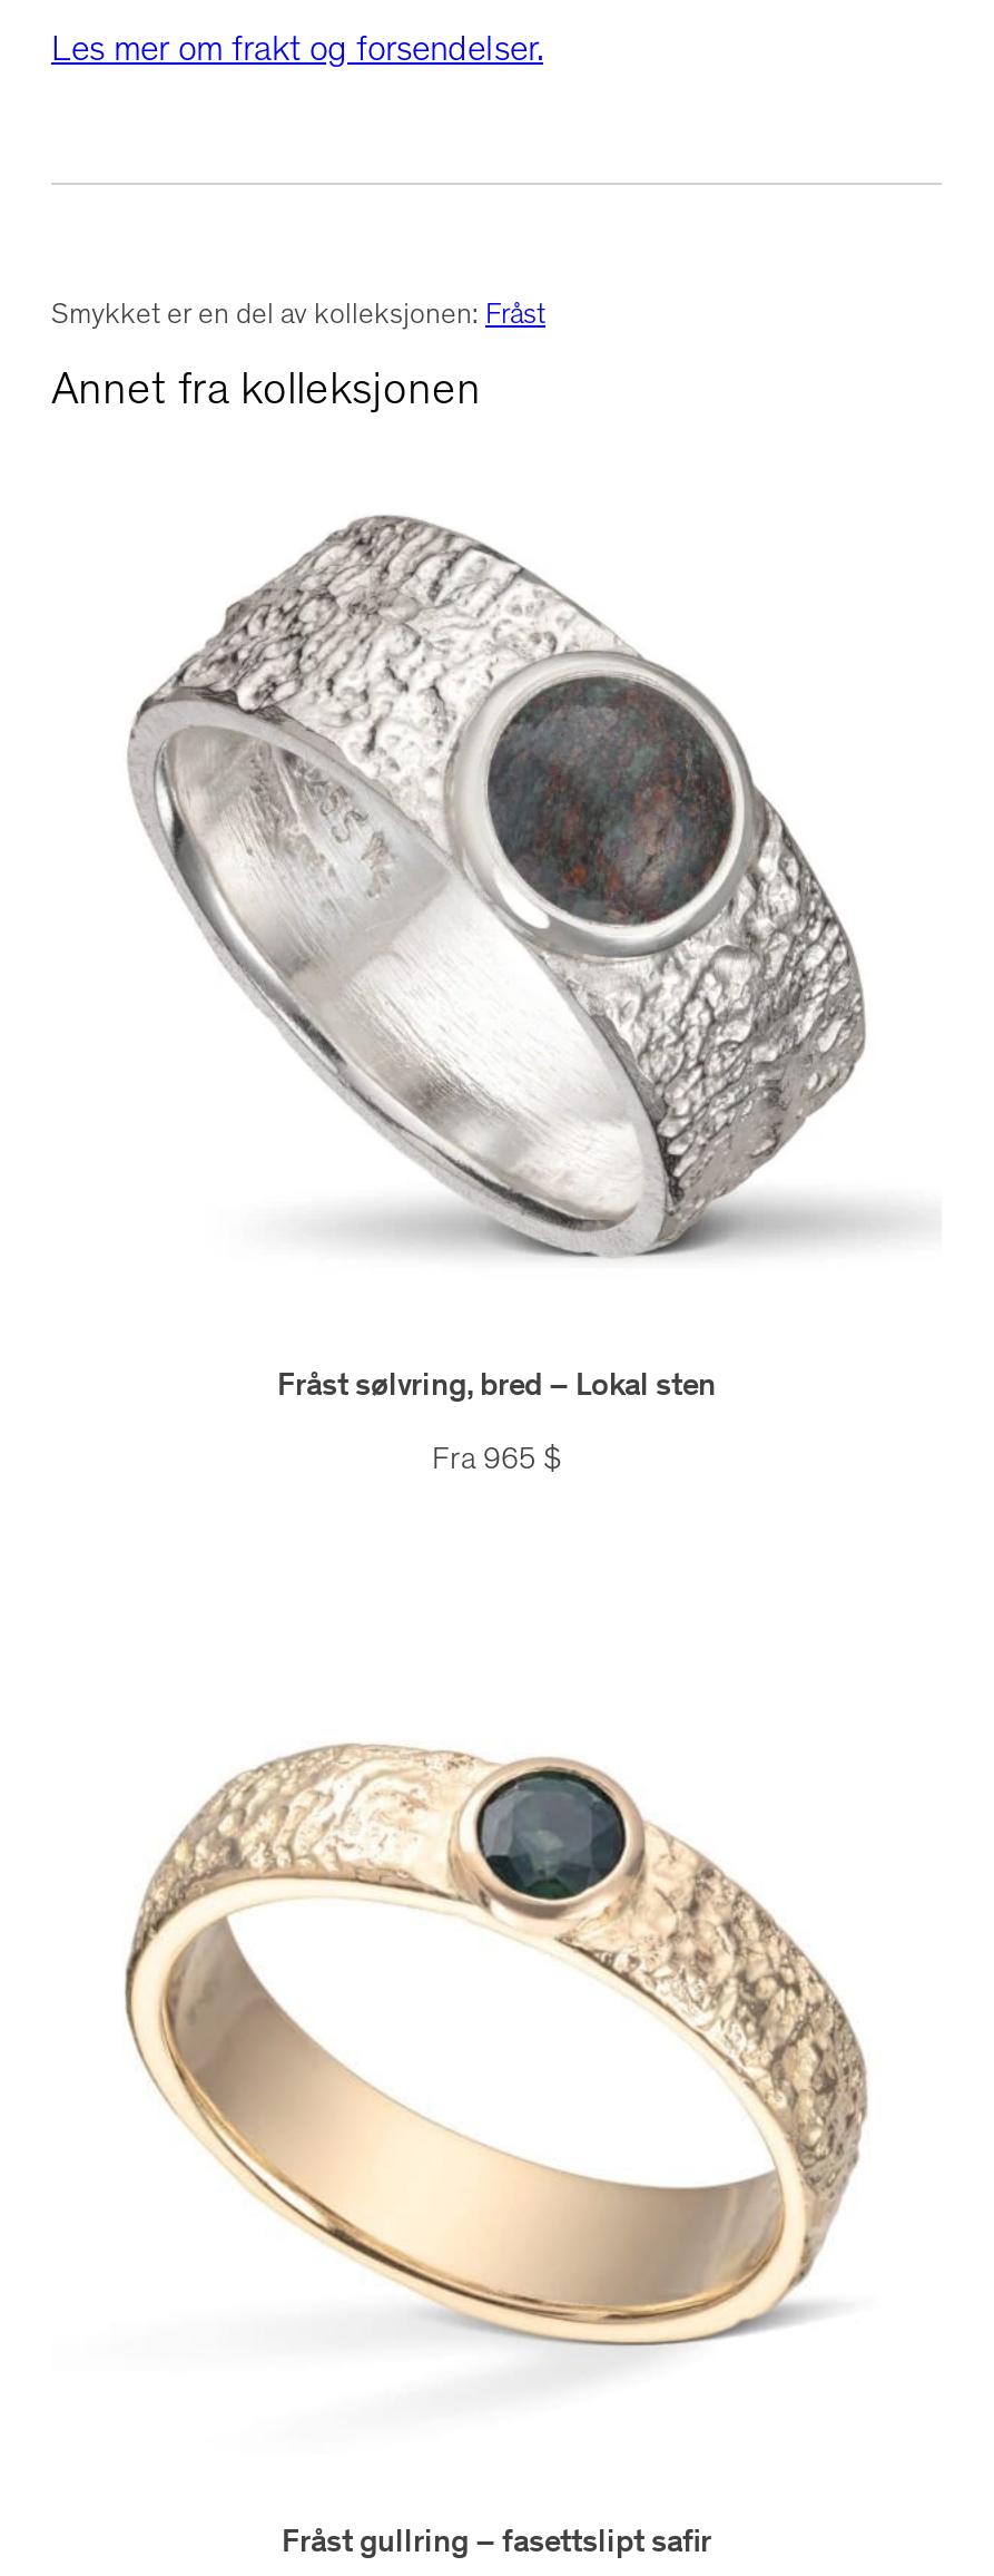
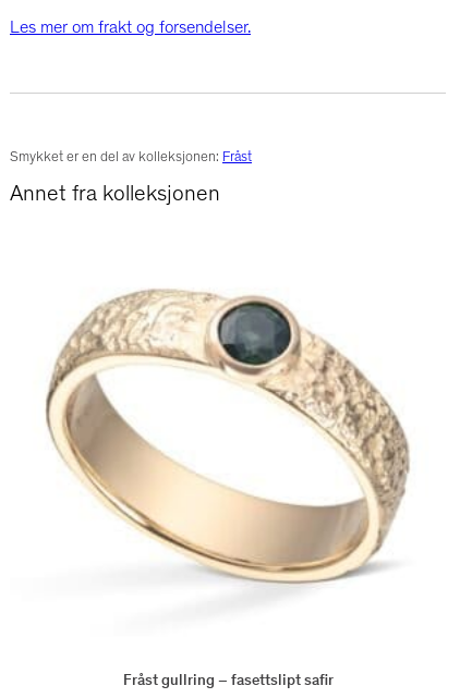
- [image]

- Fråst sølvring, bred – Lokal sten
- Fra 965 $
